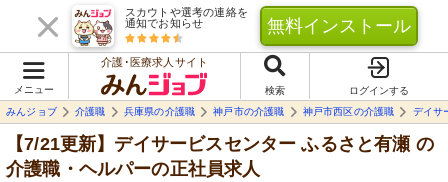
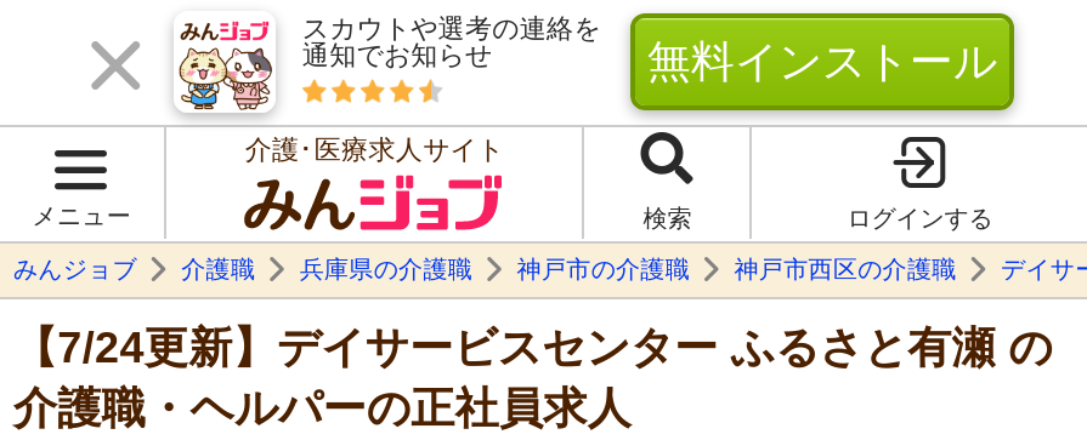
- 【7/21更新】デイサービスセンター ふるさと有瀬の
+ 【7/24更新】デイサービスセンター ふるさと有瀬の
